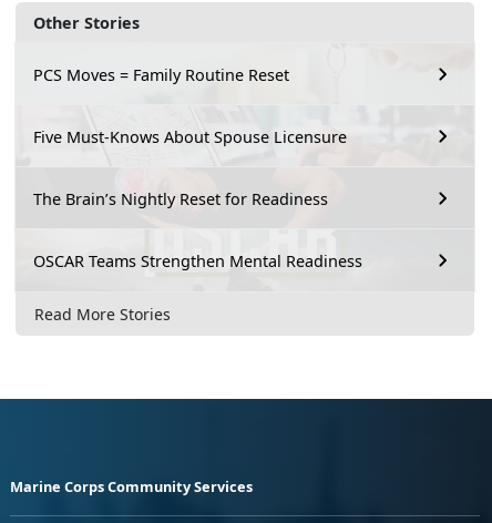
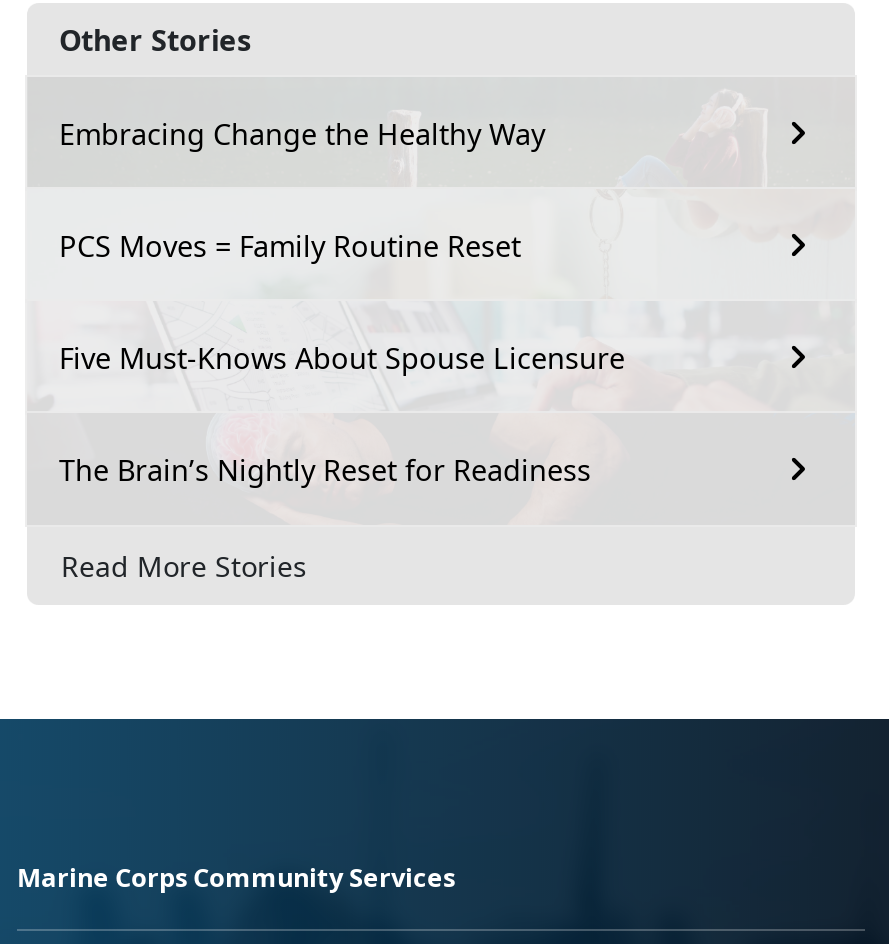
+ Embracing Change the Healthy Way

moved down: PCS Moves = Family Routine Reset | Five Must-Knows About Spouse Licensure | The Brain’s Nightly Reset for Readiness

- OSCAR Teams Strengthen Mental Readiness
